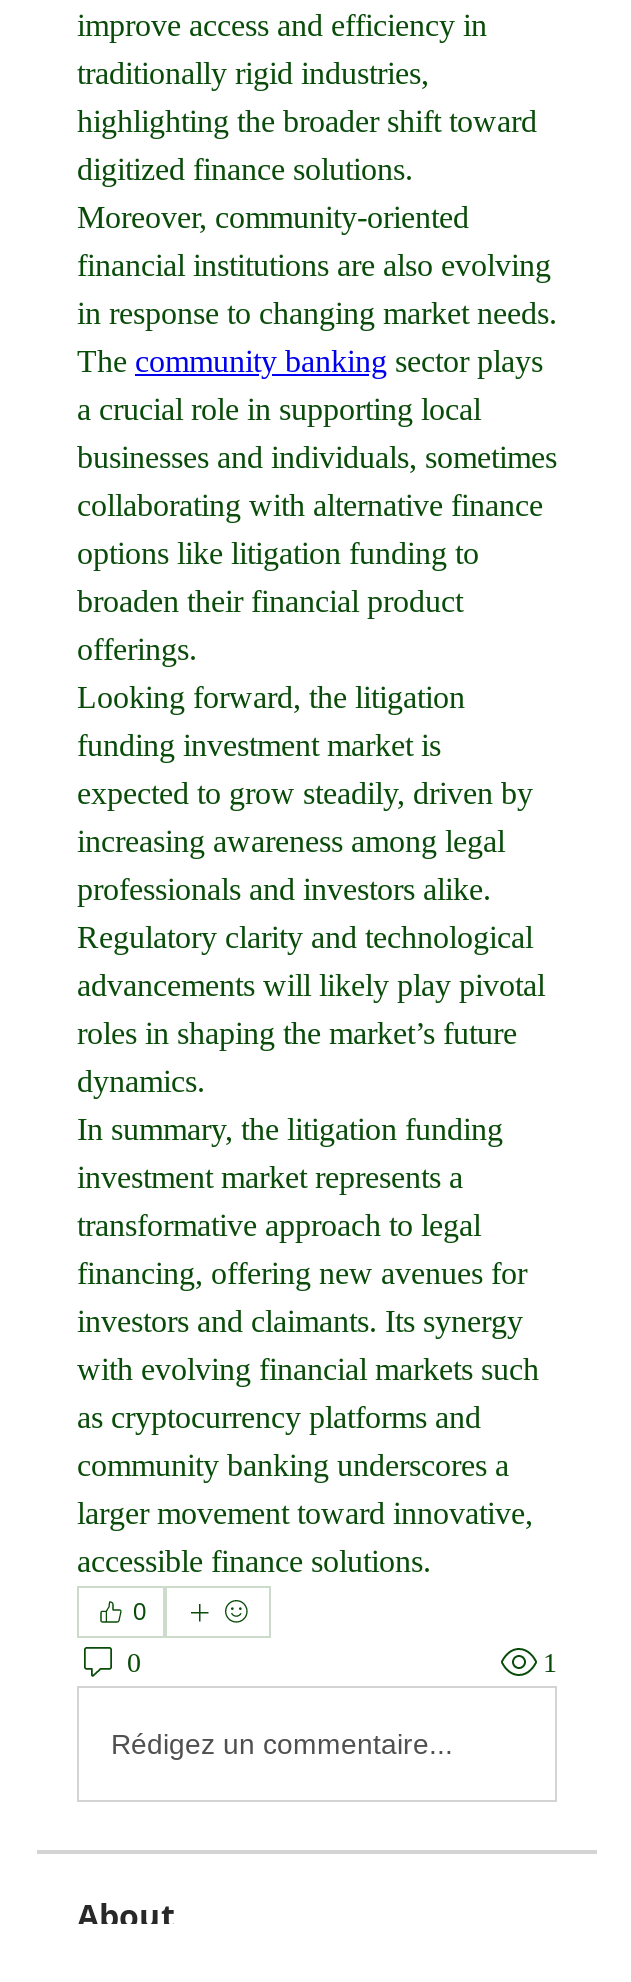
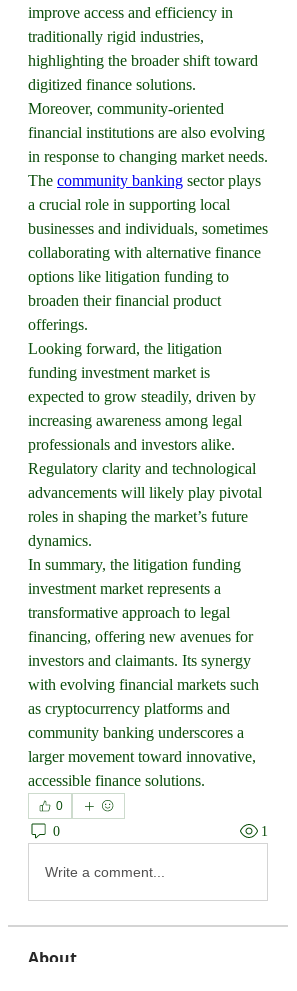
- Rédigez un commentaire...
+ Write a comment...
